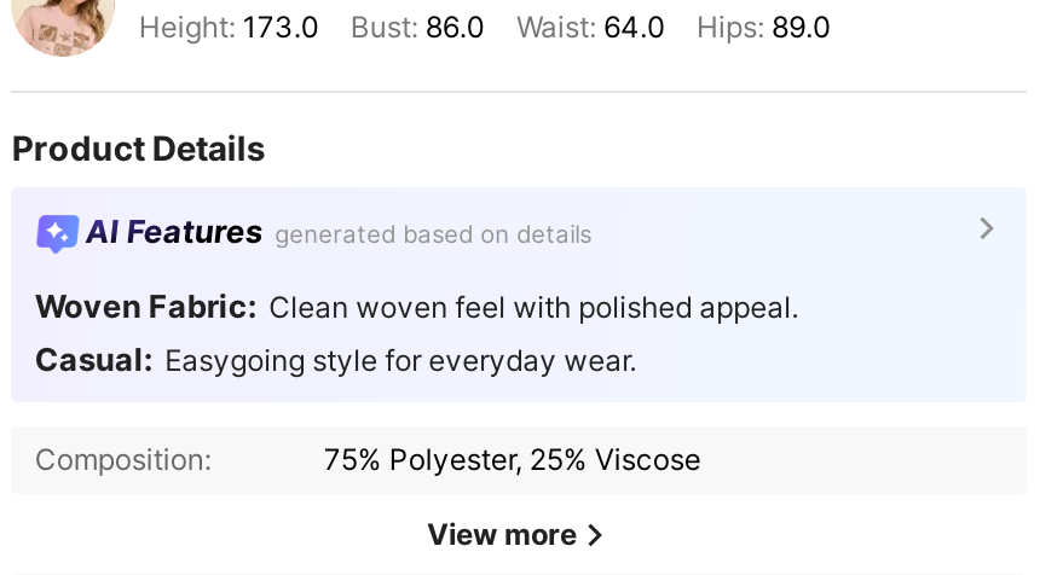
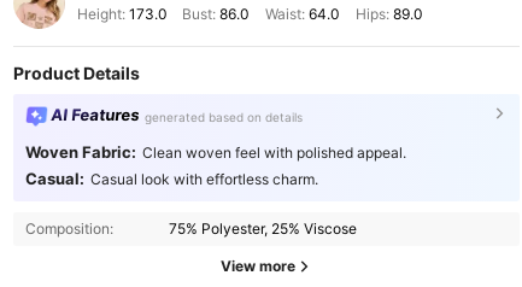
- Casual: Easygoing style for everyday wear.
+ Casual: Casual look with effortless charm.
